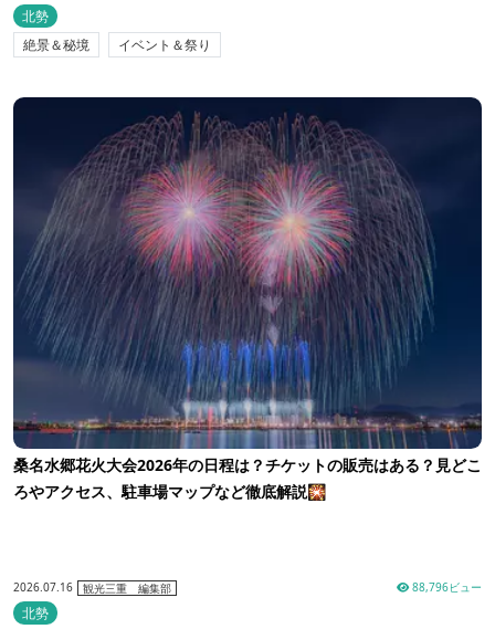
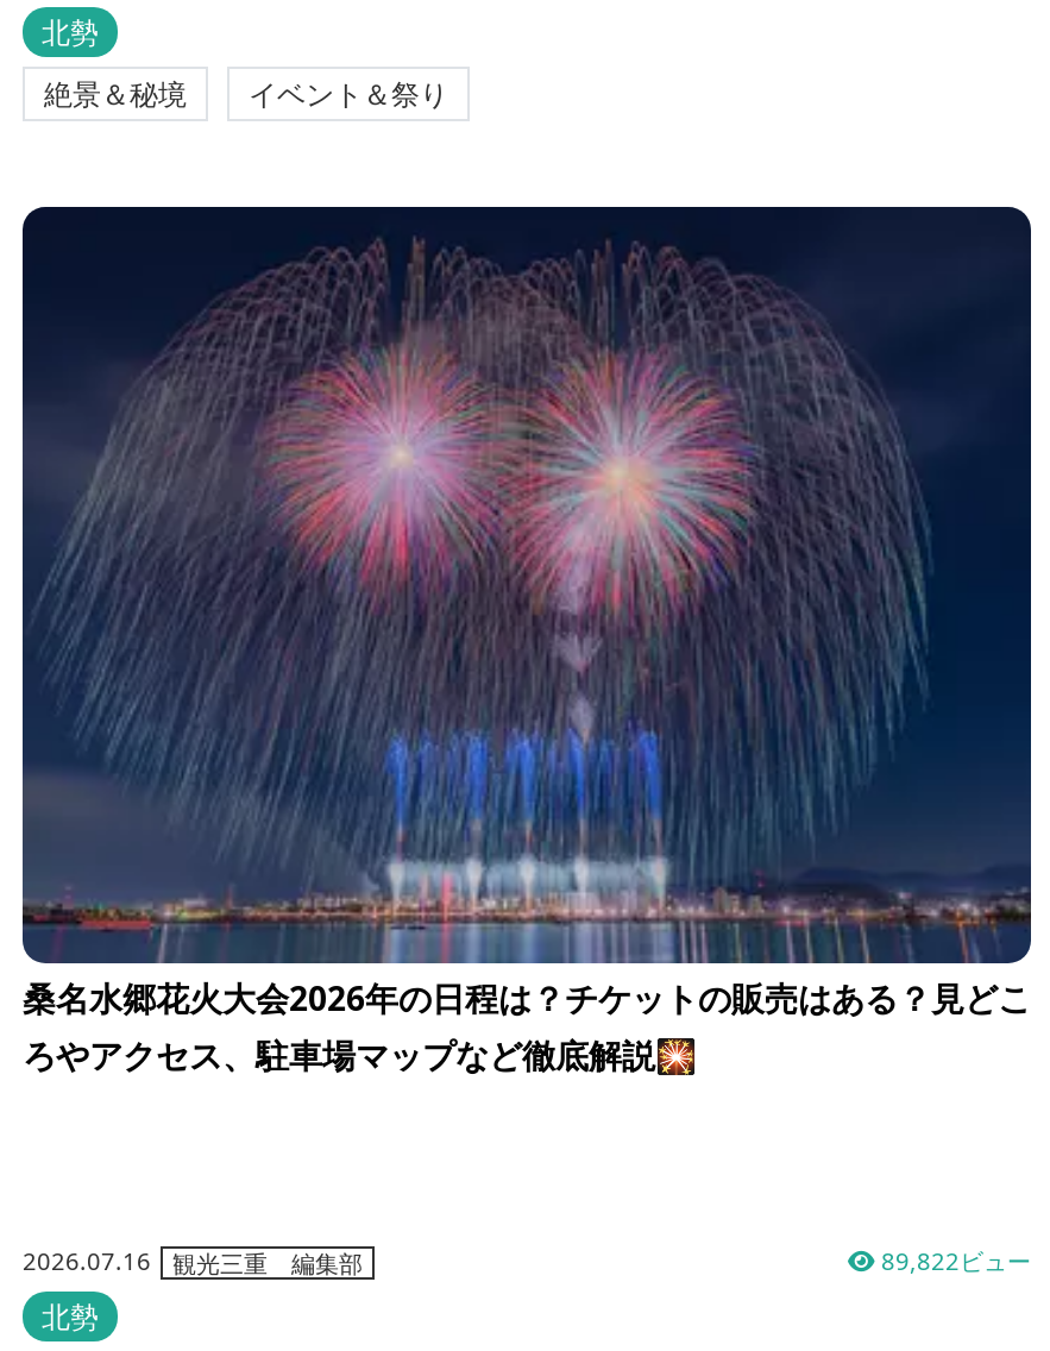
- 88,796ビュー
+ 89,822ビュー
